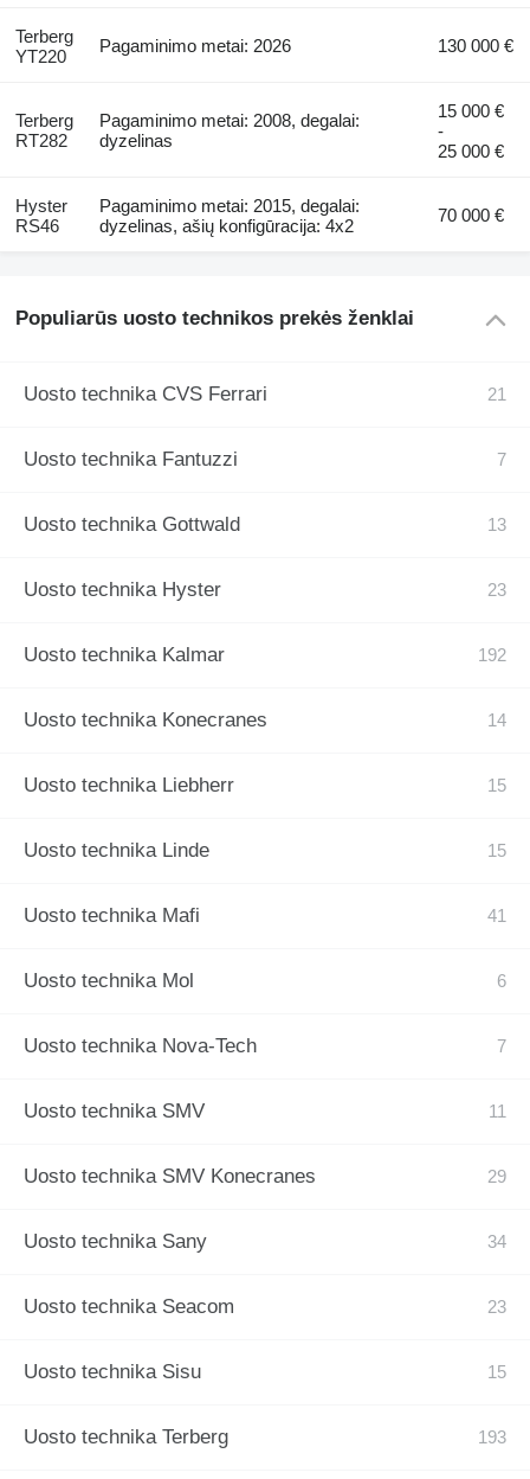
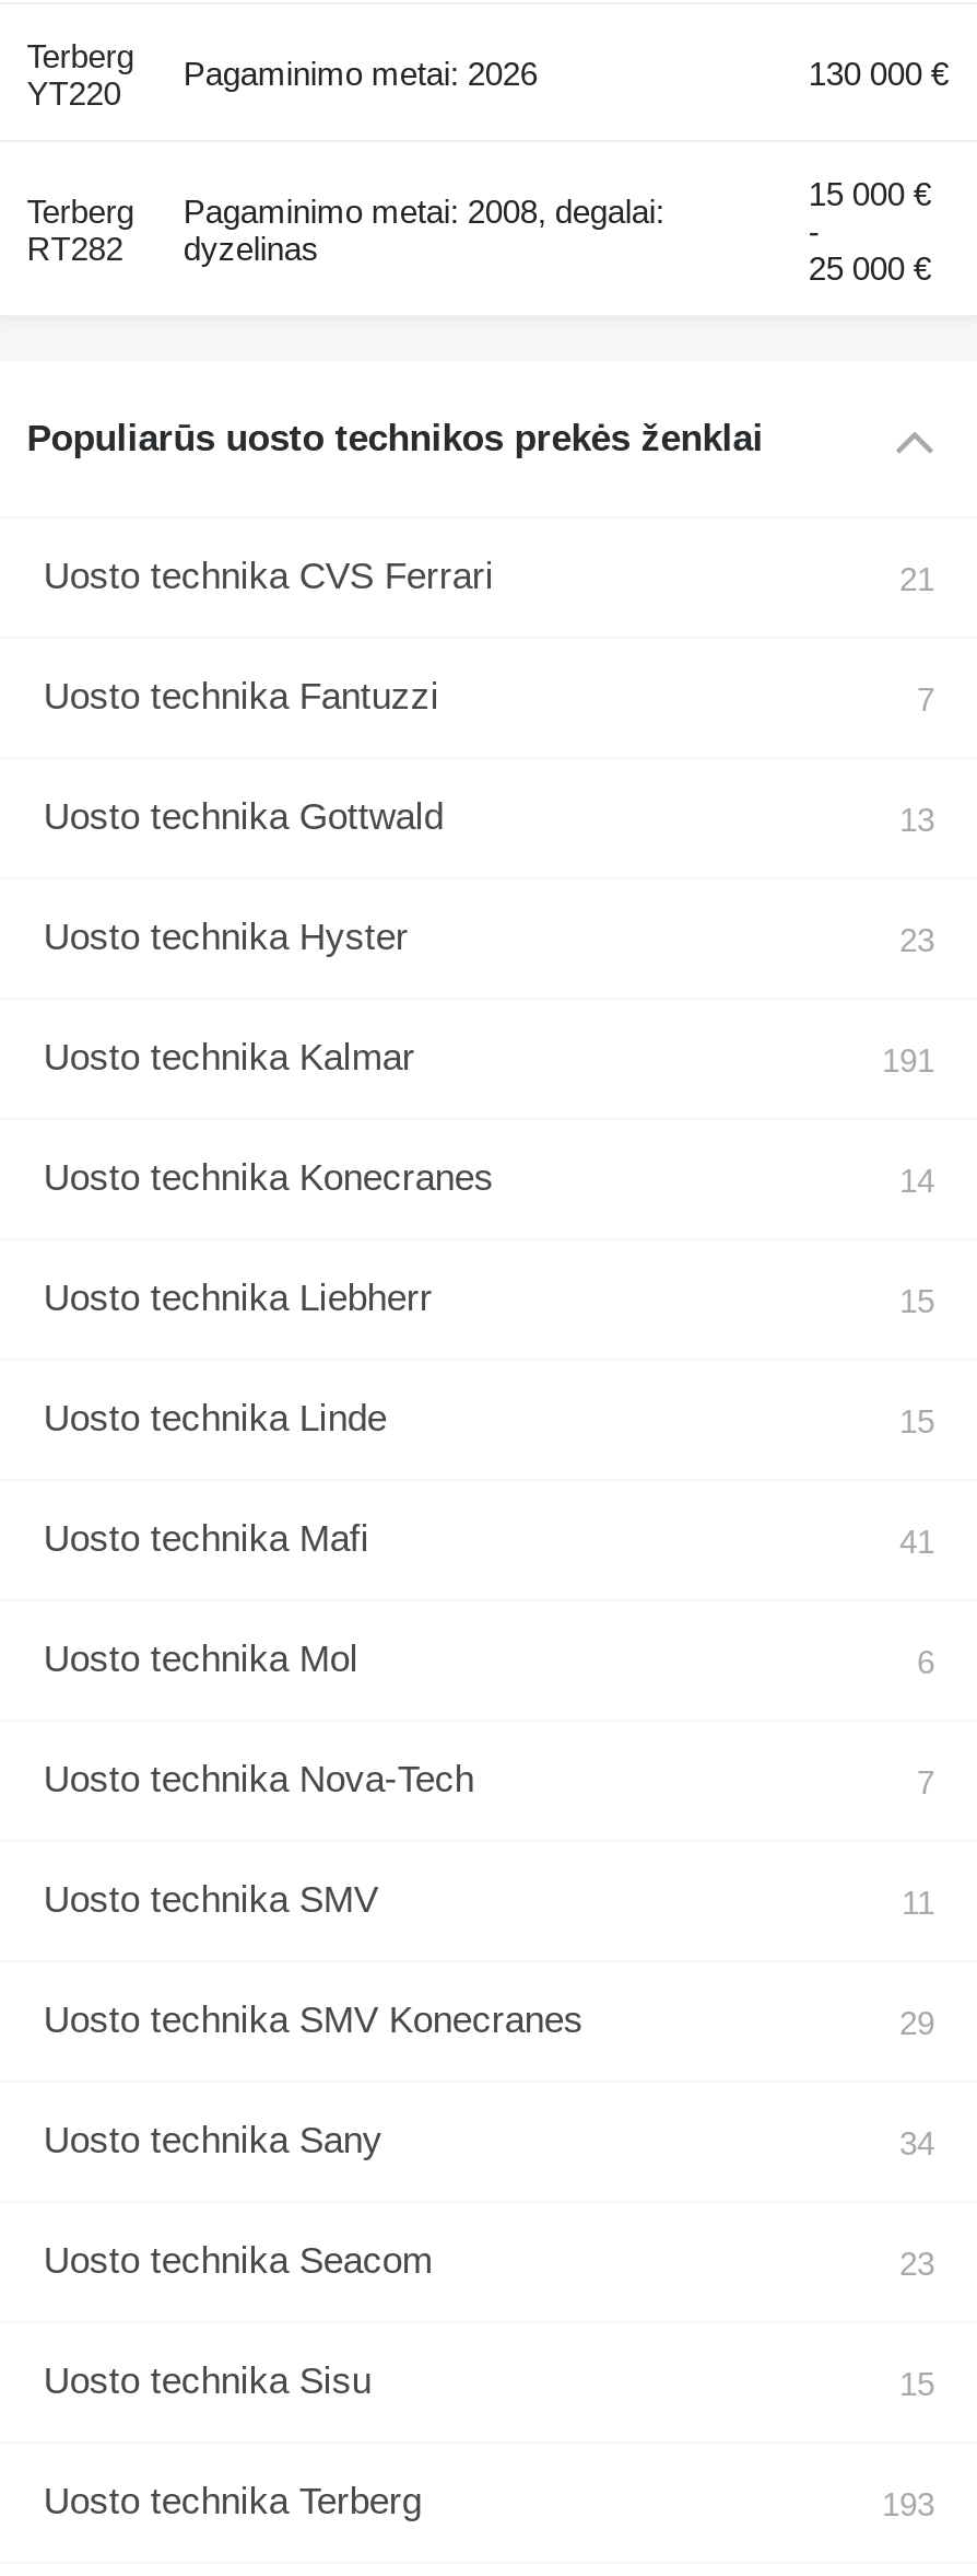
- Hyster
- RS46

- Pagaminimo metai: 2015, degalai:
- dyzelinas, ašių konfigūracija: 4x2

- 70 000 €
